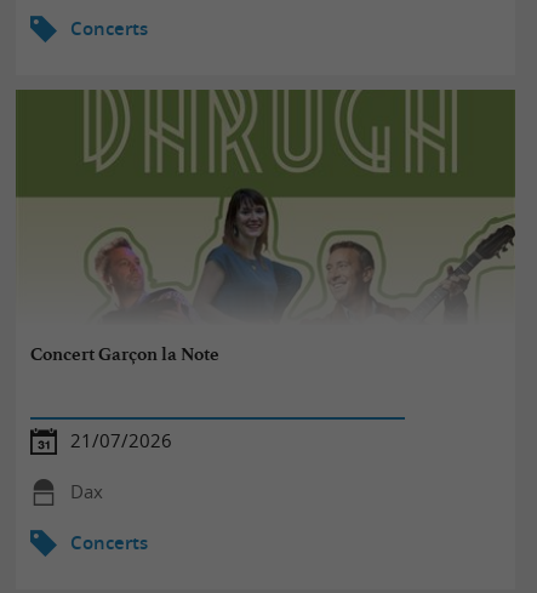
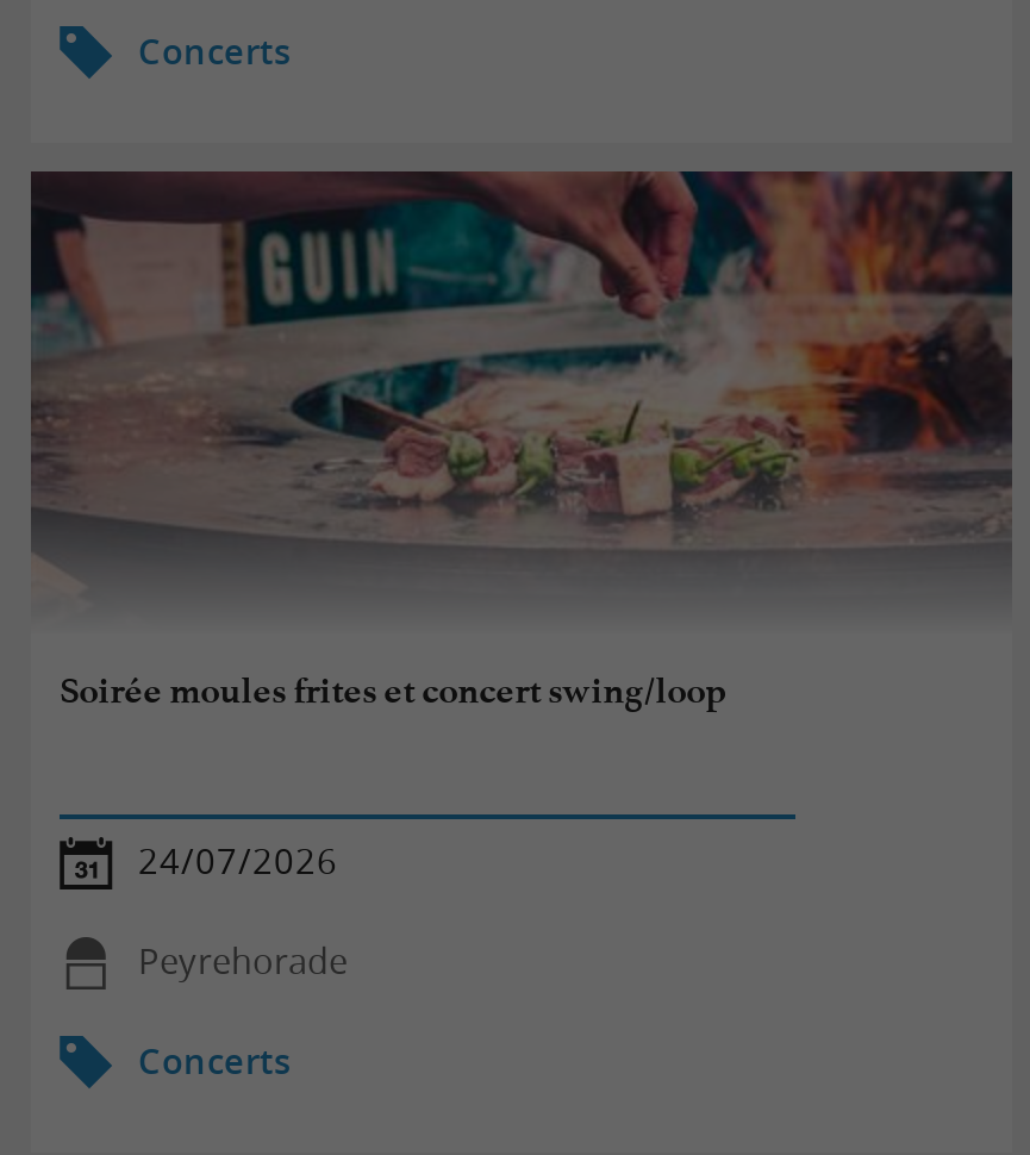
- [image]
- Concert Garçon la Note
+ [image]
+ Soirée moules frites et concert swing/loop

- 21/07/2026
+ 24/07/2026

- Dax
+ Peyrehorade
